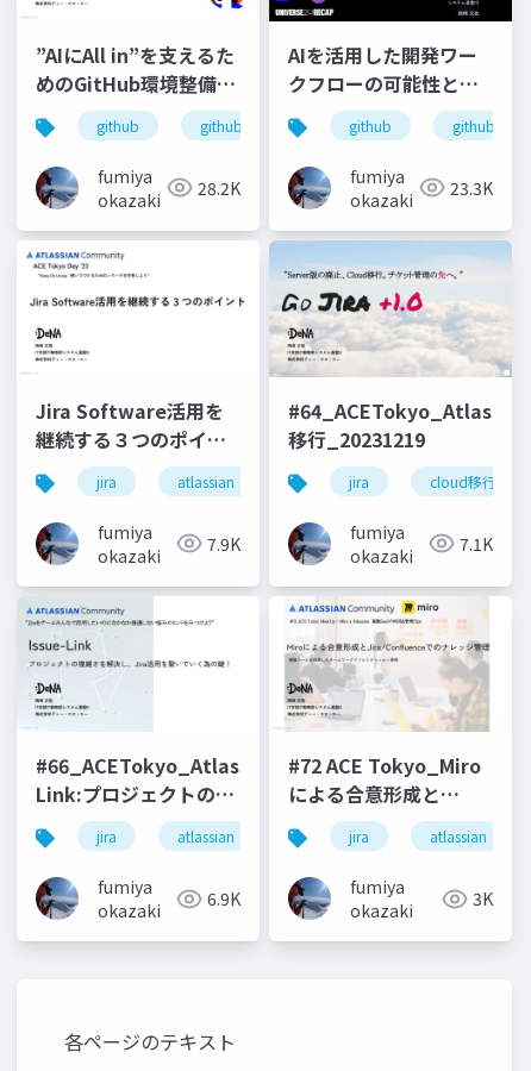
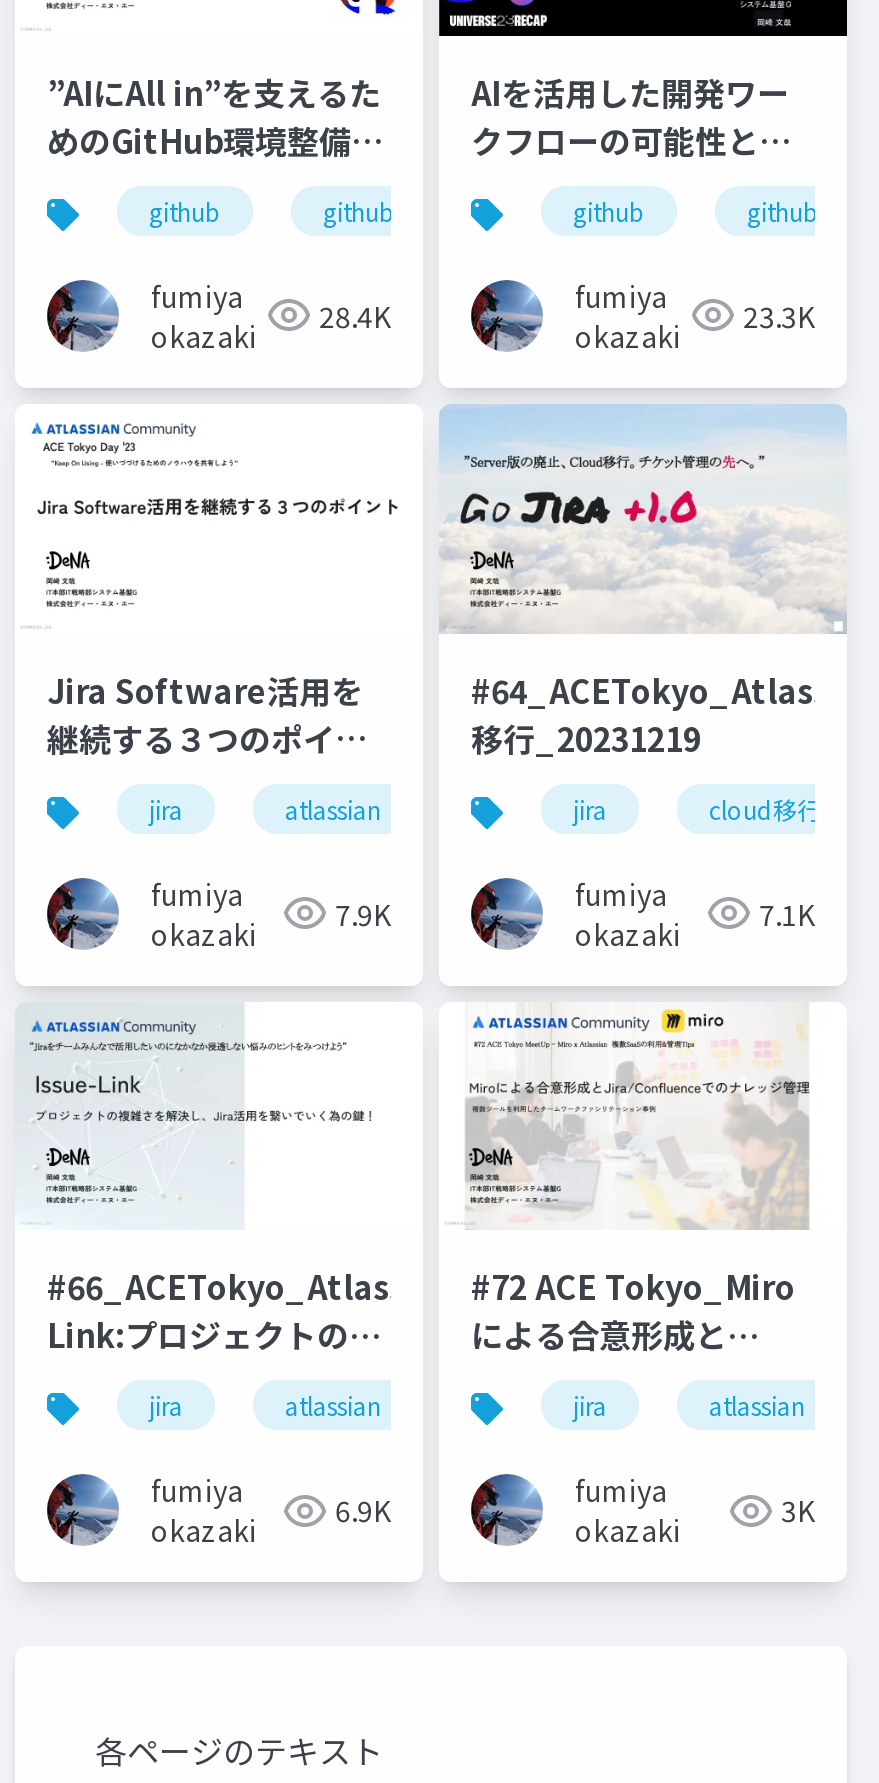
- fumiya okazaki 28.2K
+ fumiya okazaki 28.4K
